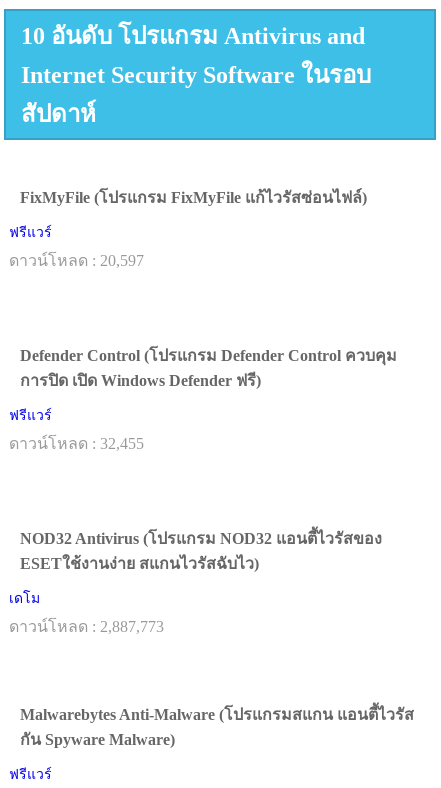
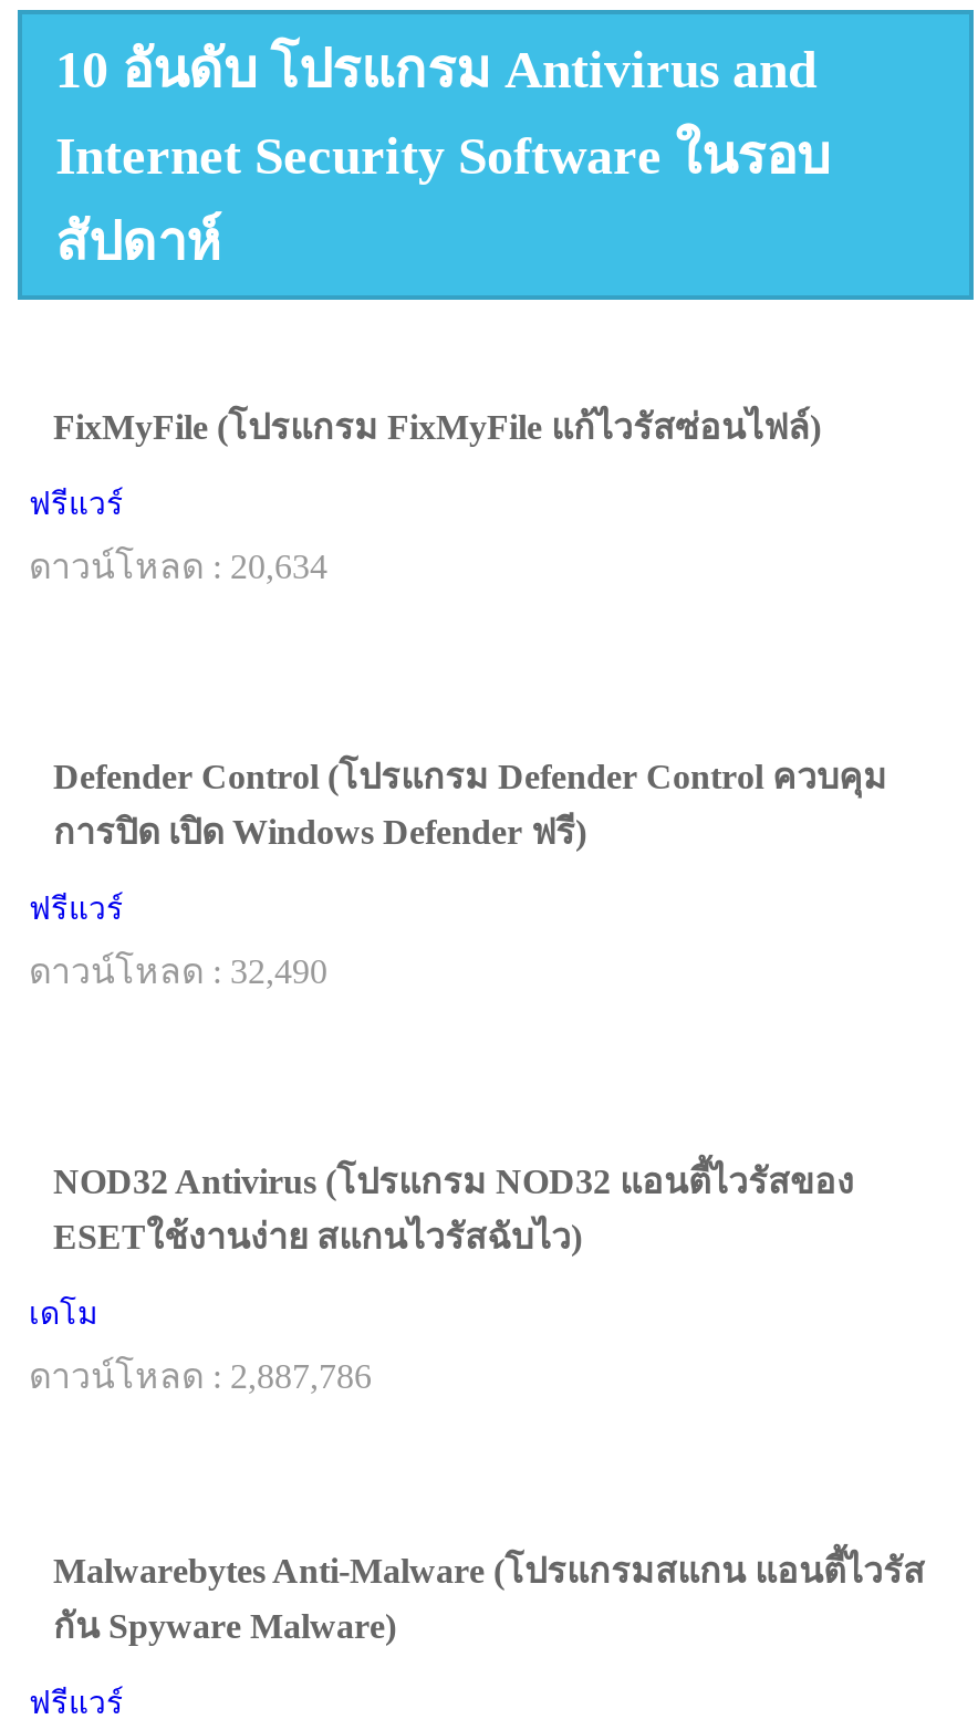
- ดาวน์โหลด : 20,597
+ ดาวน์โหลด : 20,634

- ดาวน์โหลด : 32,455
+ ดาวน์โหลด : 32,490

- ดาวน์โหลด : 2,887,773
+ ดาวน์โหลด : 2,887,786
